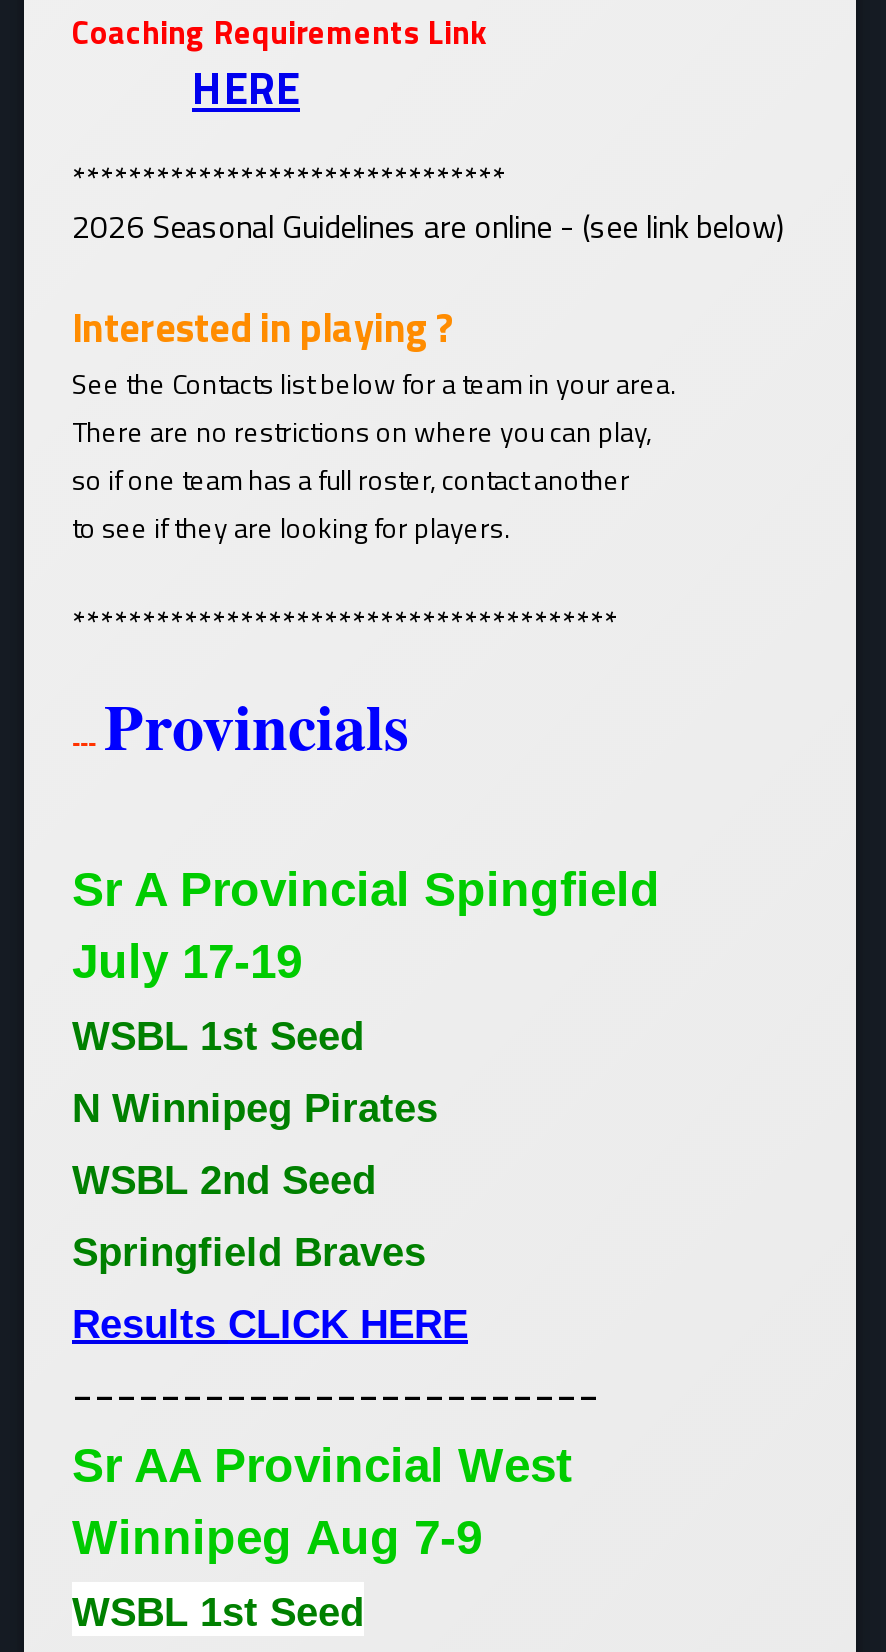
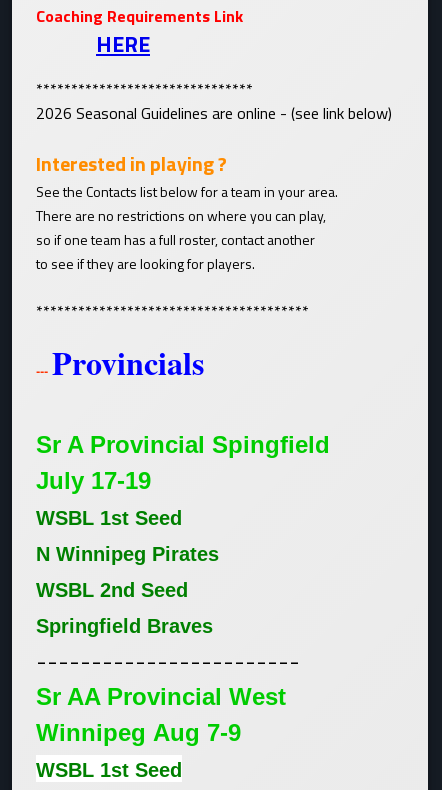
- Results CLICK HERE
